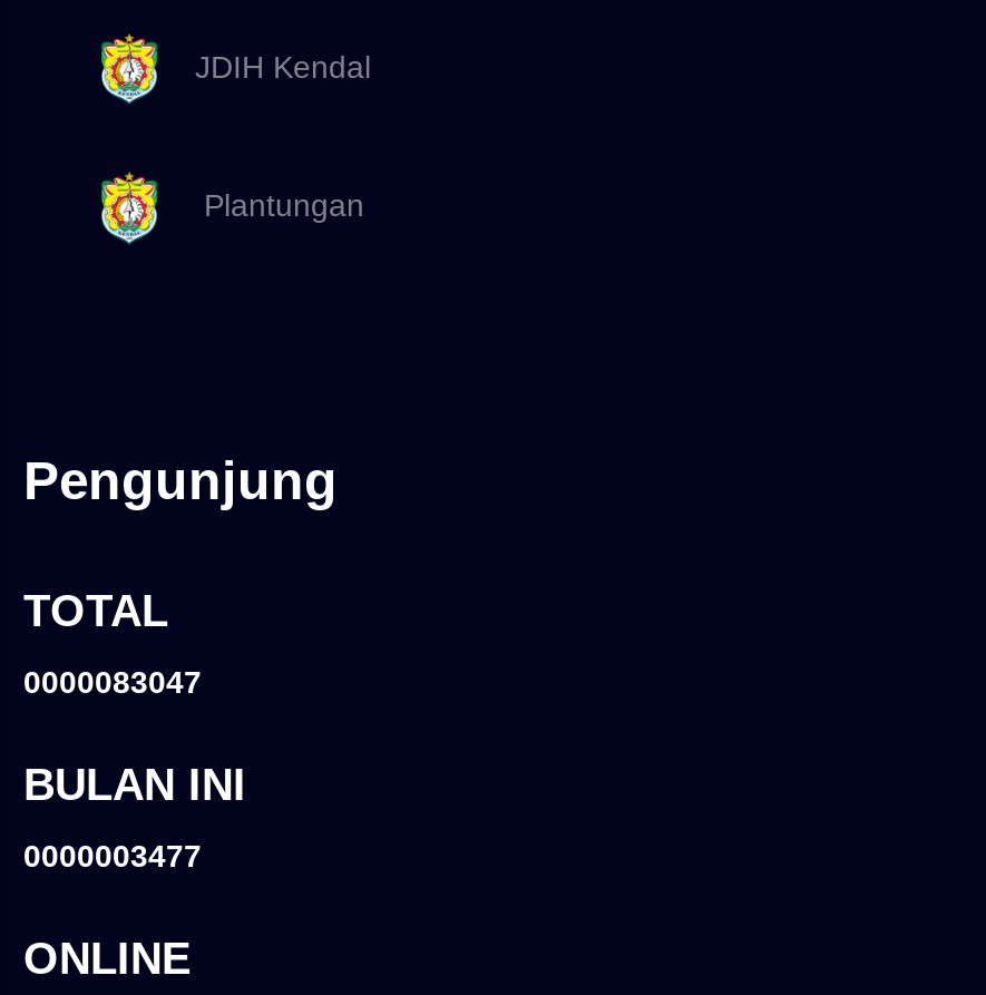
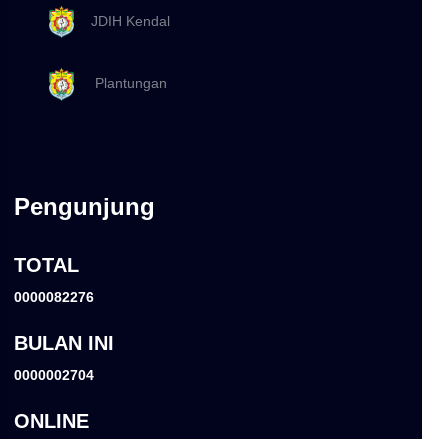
- 0000083047
+ 0000082276

- 0000003477
+ 0000002704
